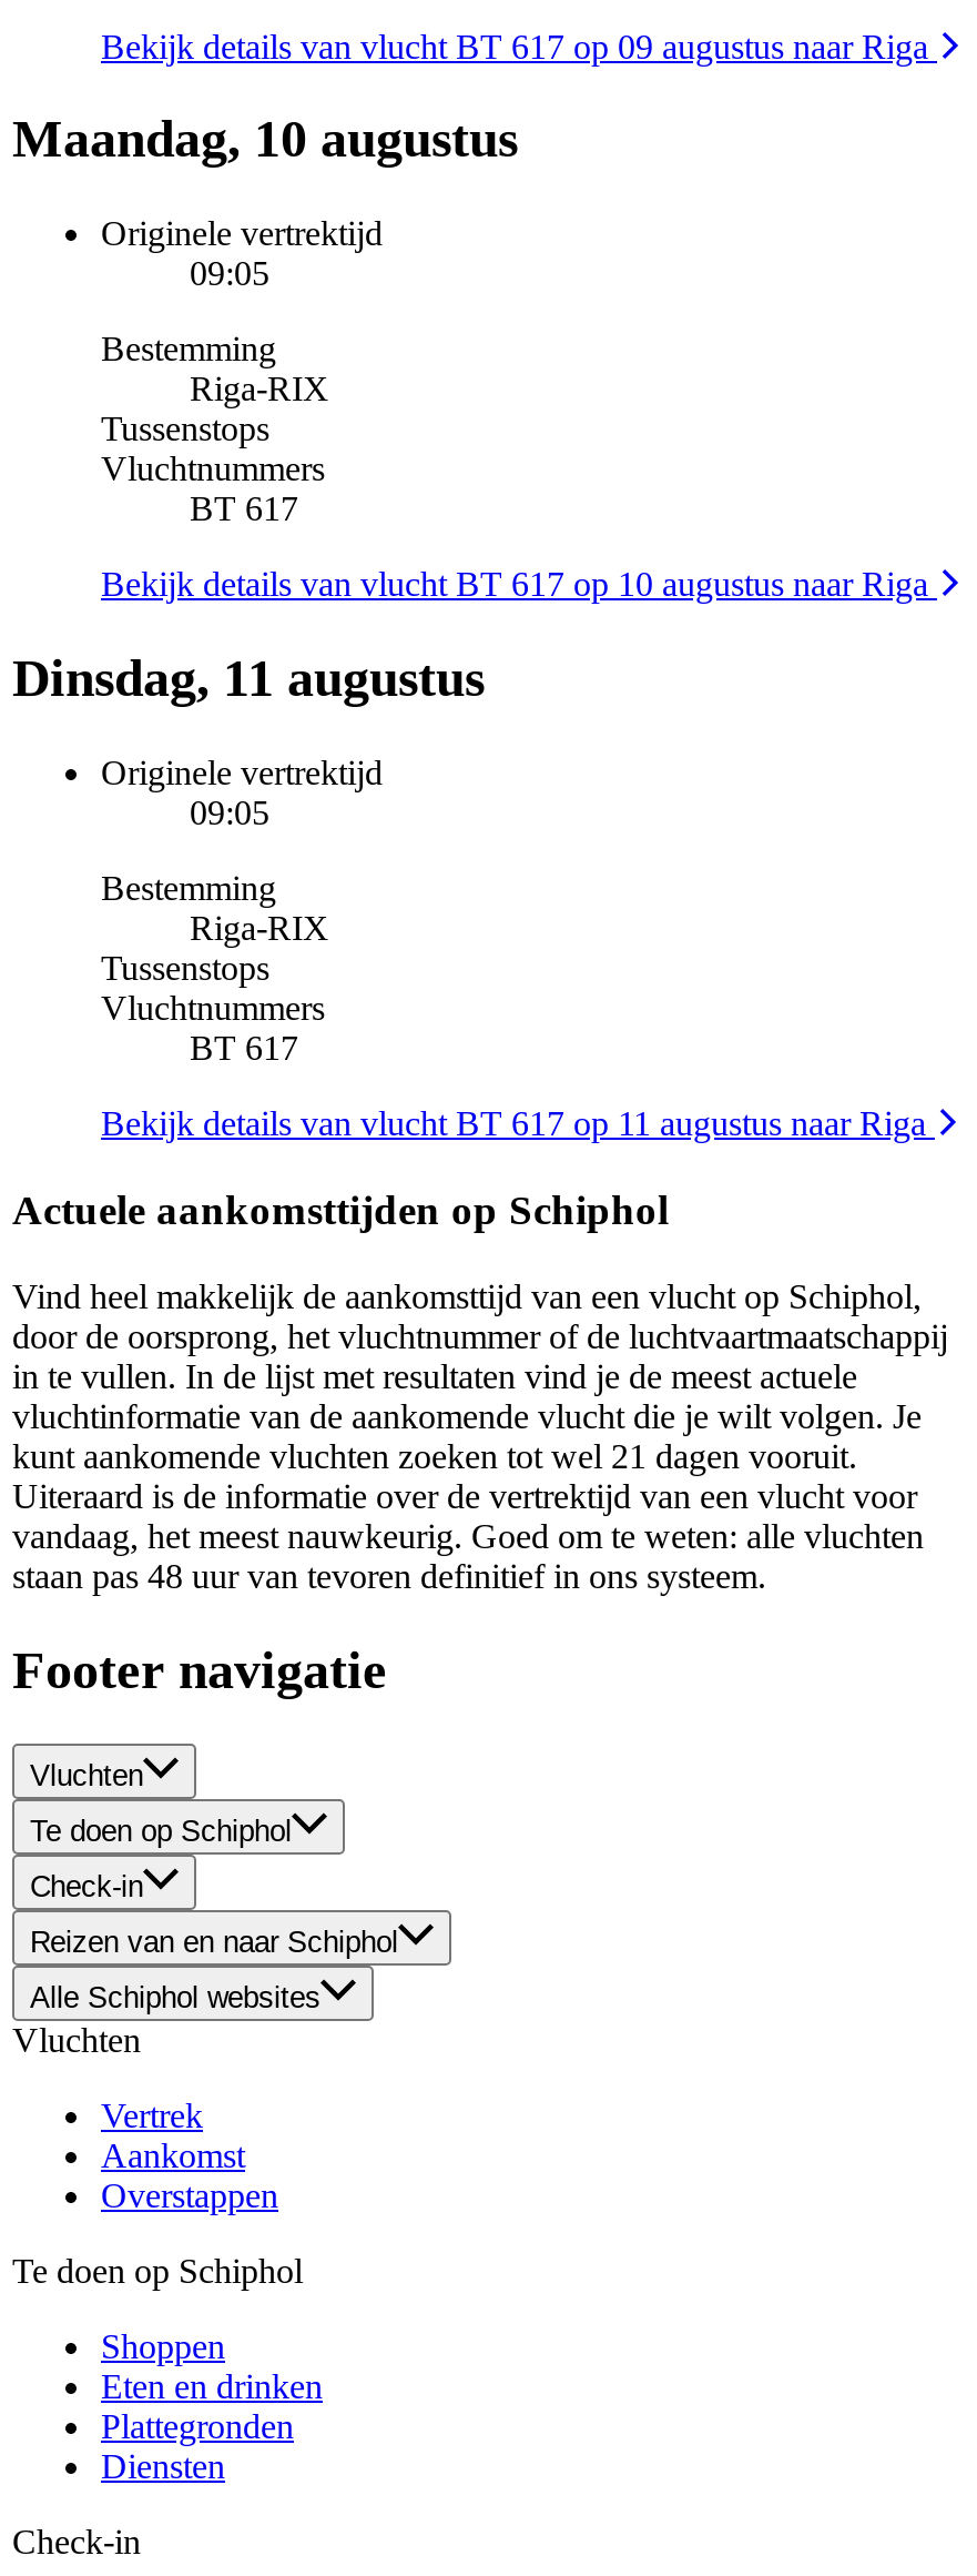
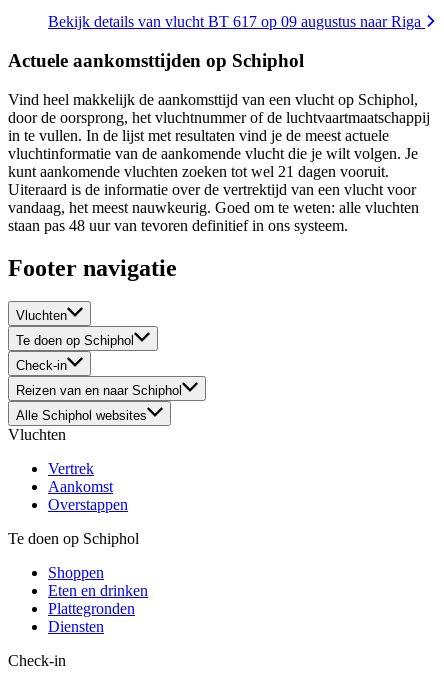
- Maandag, 10 augustus
- Originele vertrektijd
- 09:05
- Bestemming
- Riga-RIX
- Tussenstops
- Vluchtnummers
- BT 617
- Bekijk details van vlucht BT 617 op 10 augustus naar Riga
- Dinsdag, 11 augustus
- Originele vertrektijd
- 09:05
- Bestemming
- Riga-RIX
- Tussenstops
- Vluchtnummers
- BT 617
- Bekijk details van vlucht BT 617 op 11 augustus naar Riga
